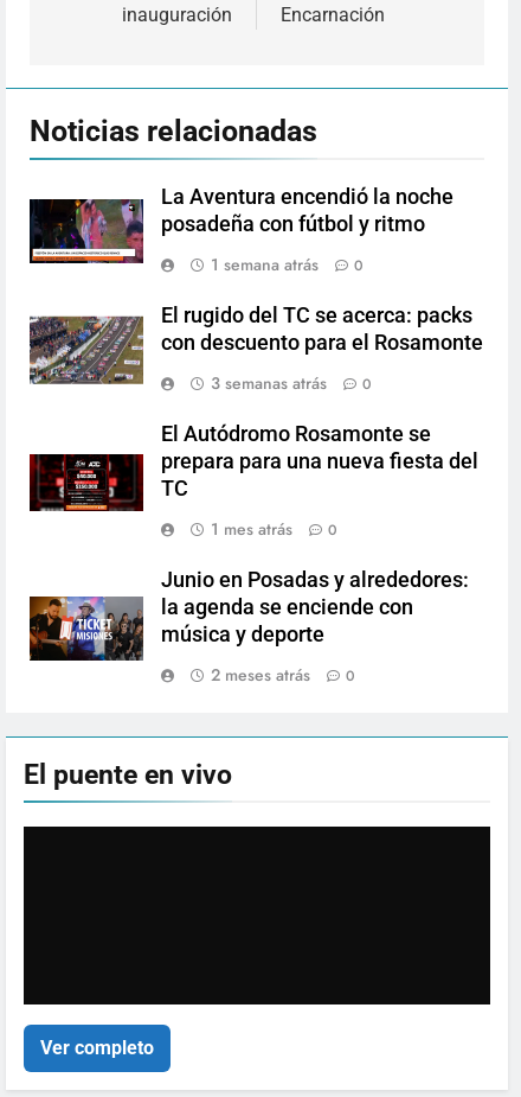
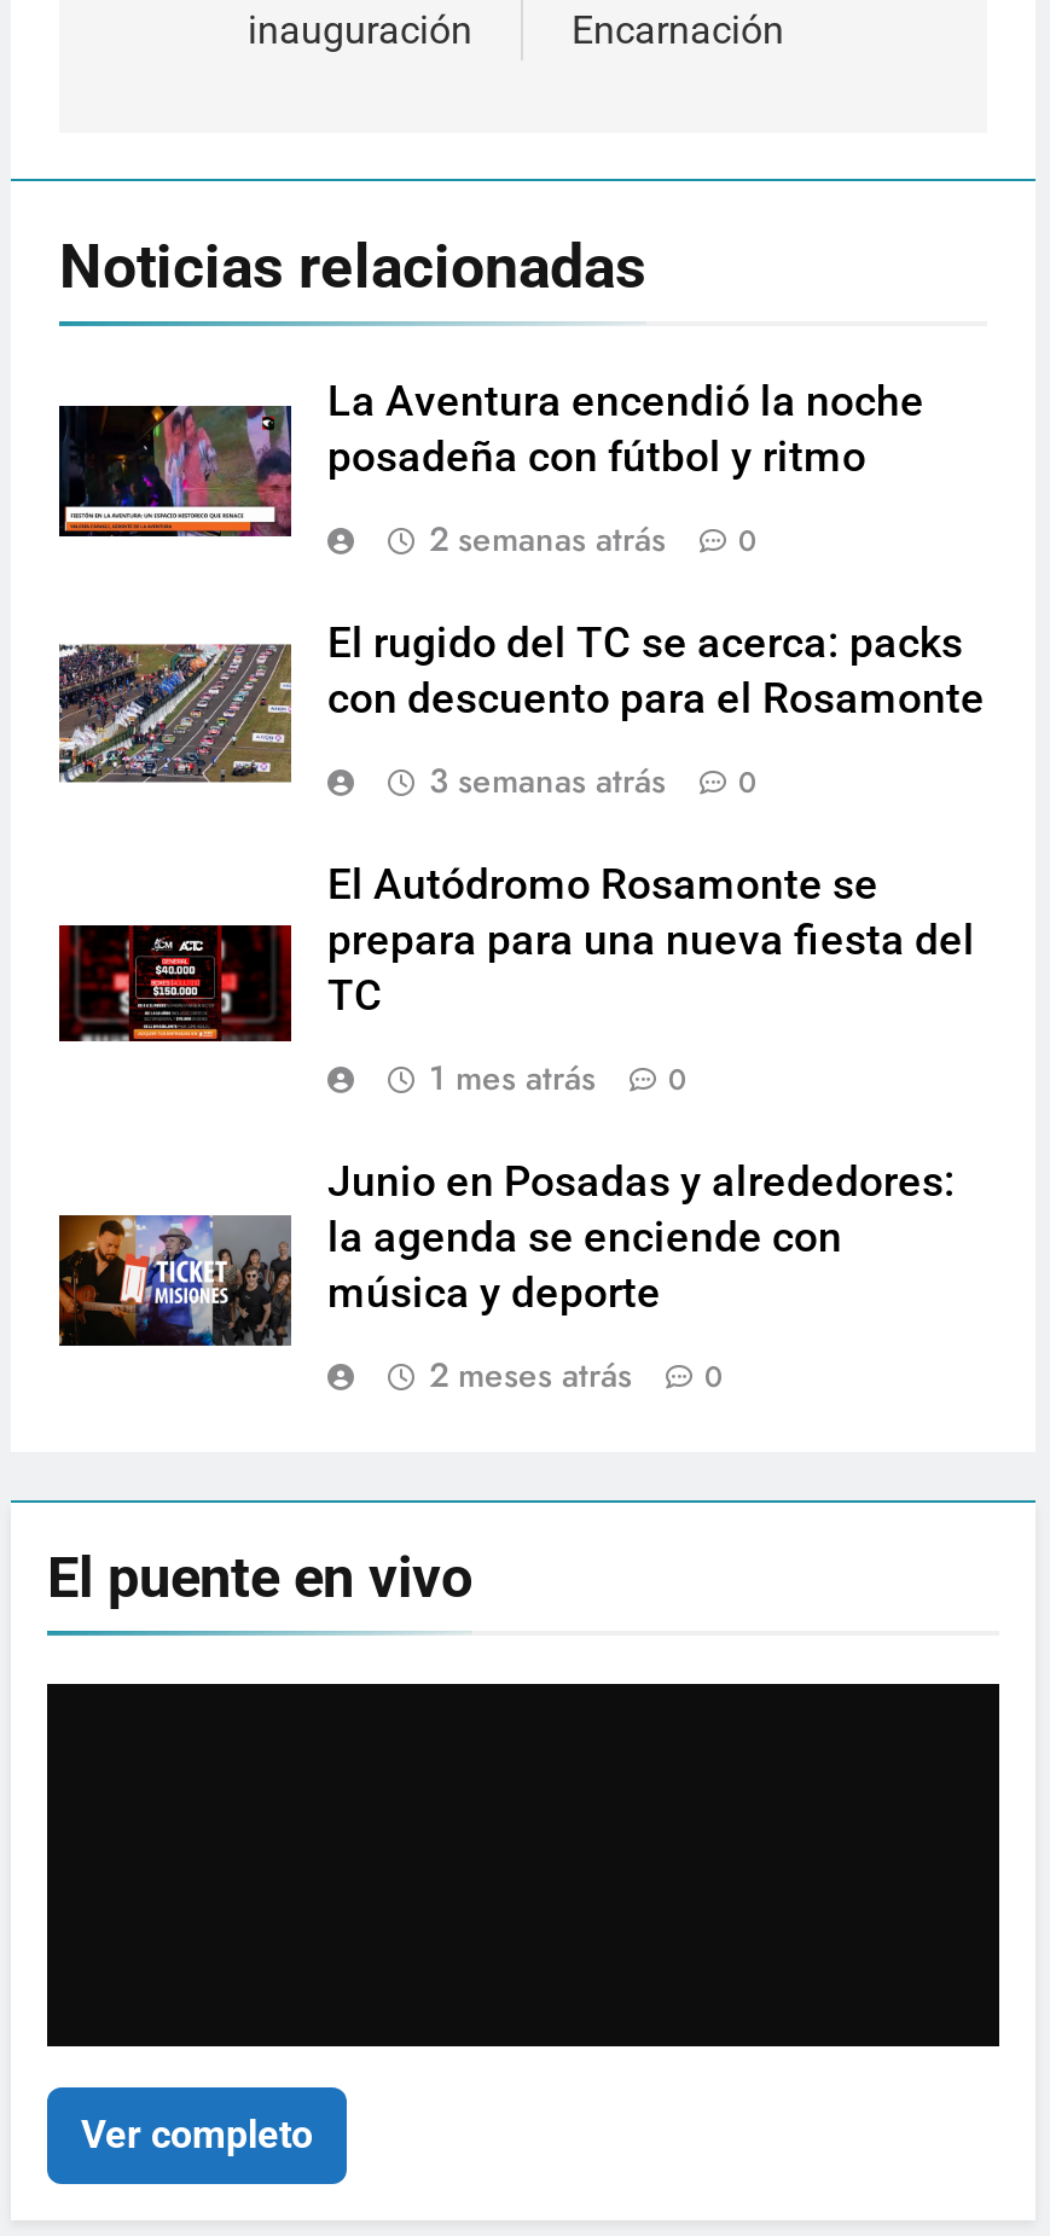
- 1 semana atrás
+ 2 semanas atrás
